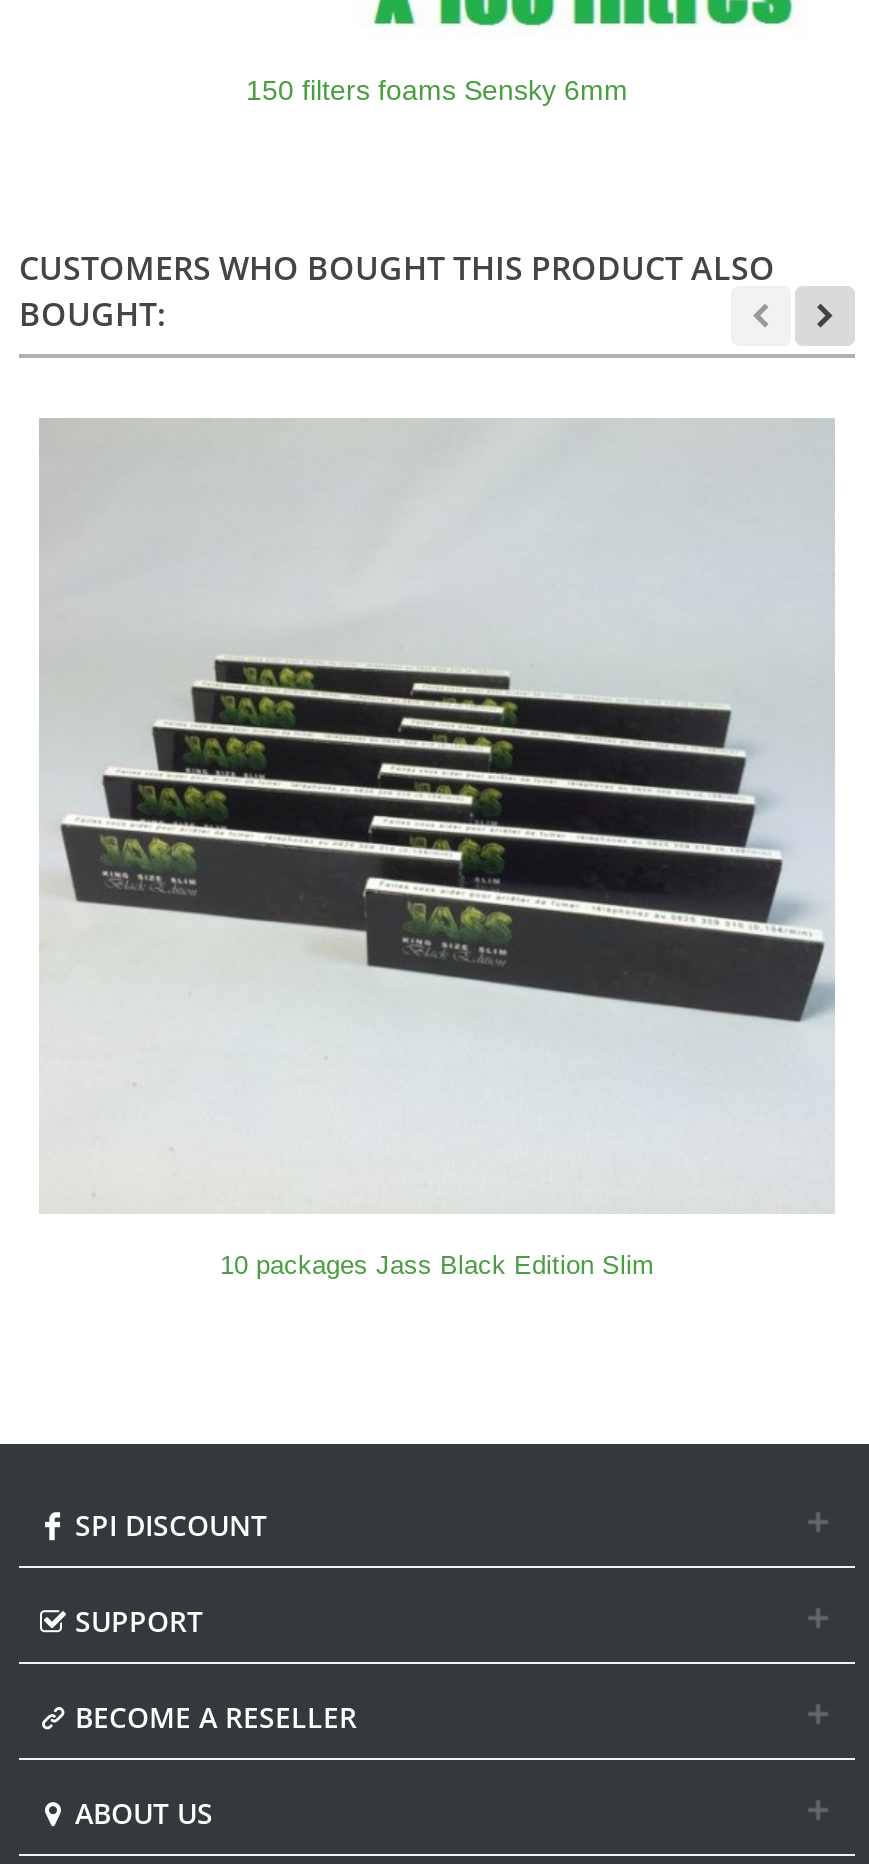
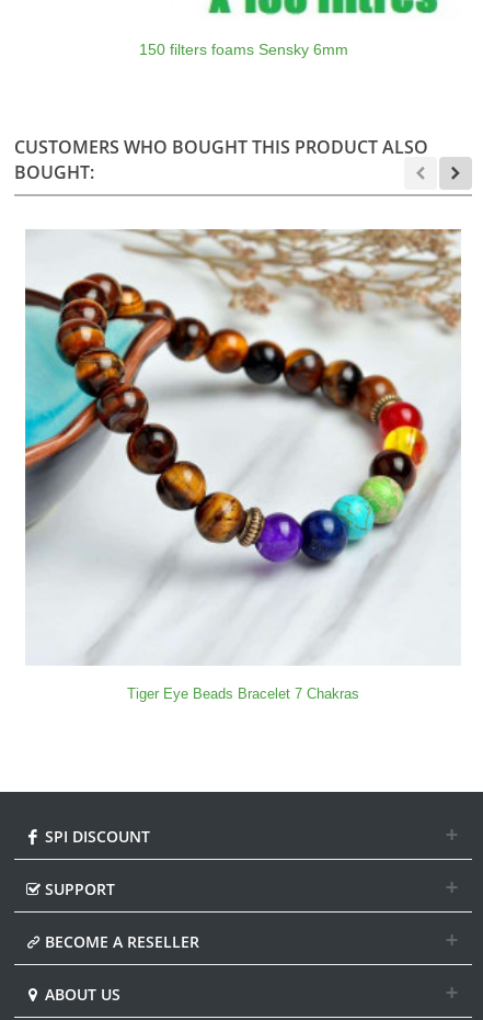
- [image]
+ [image]

- 10 packages Jass Black Edition Slim
+ Tiger Eye Beads Bracelet 7 Chakras
